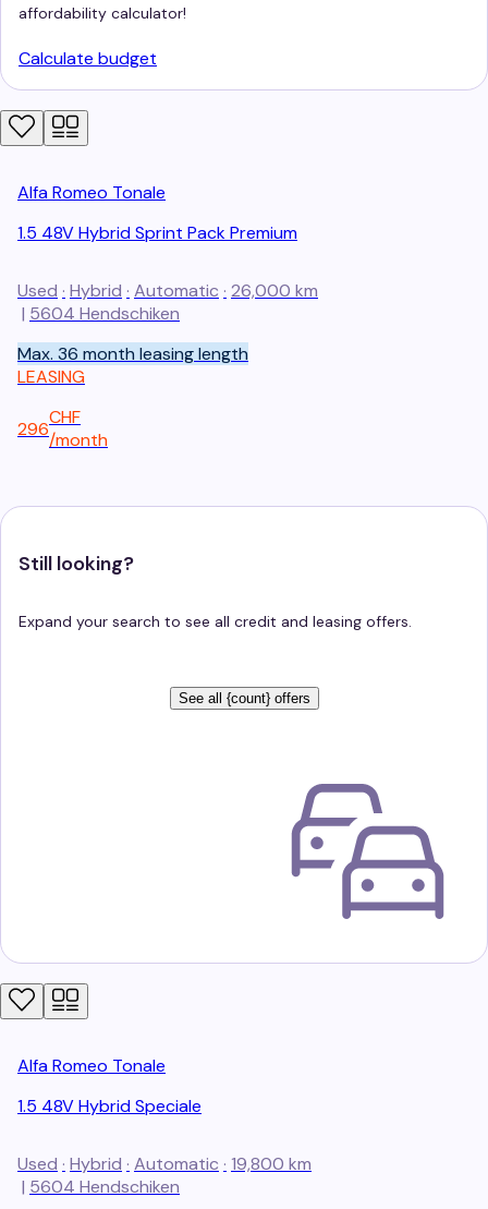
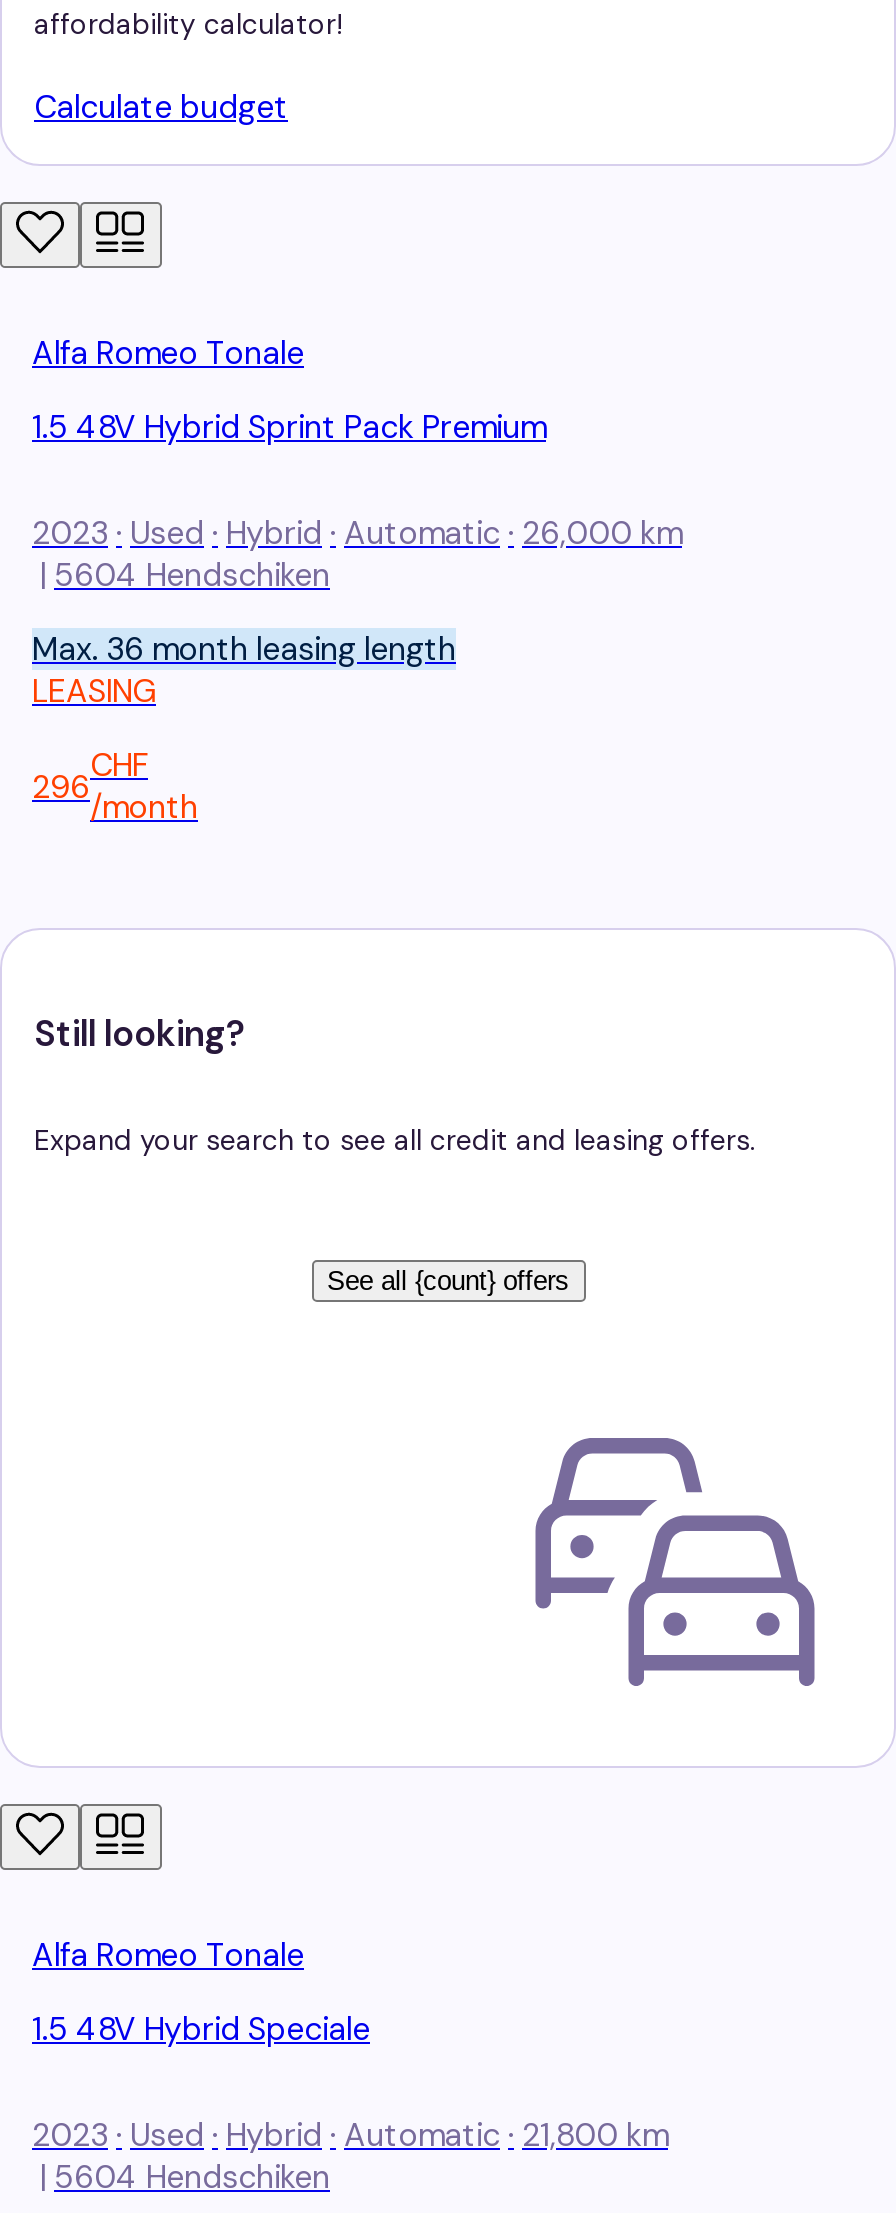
- Used · Hybrid · Automatic · 26,000 km
+ 2023 · Used · Hybrid · Automatic · 26,000 km

- Used · Hybrid · Automatic · 19,800 km
+ 2023 · Used · Hybrid · Automatic · 21,800 km
